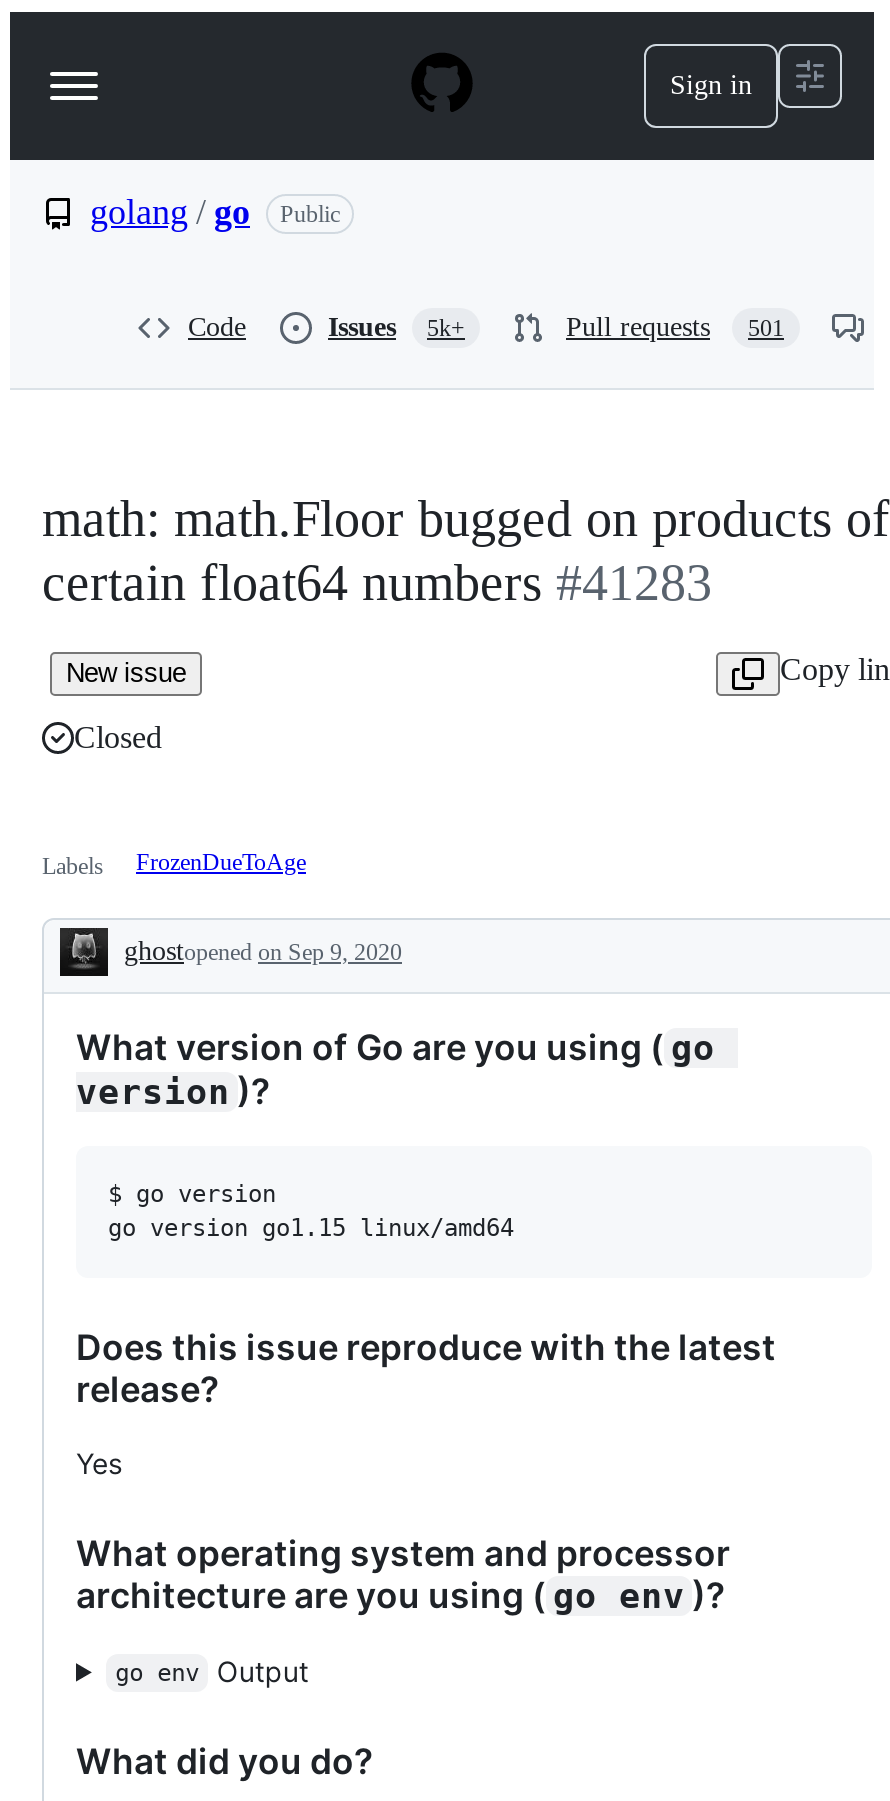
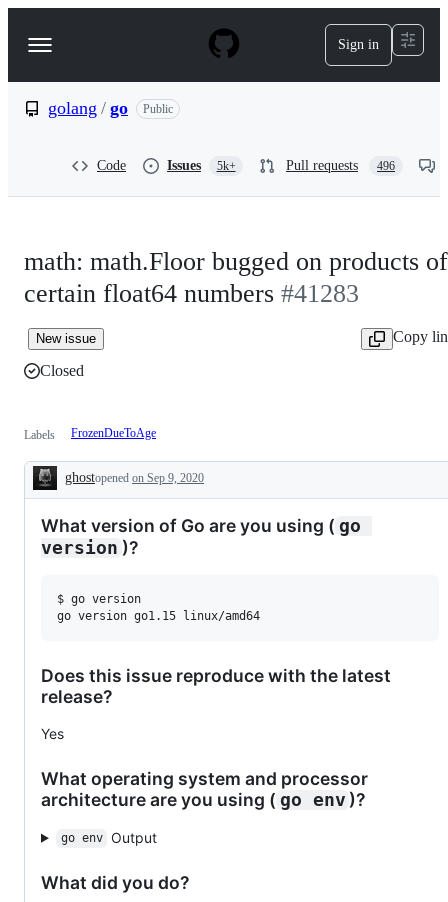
- Pull requests 501
+ Pull requests 496
